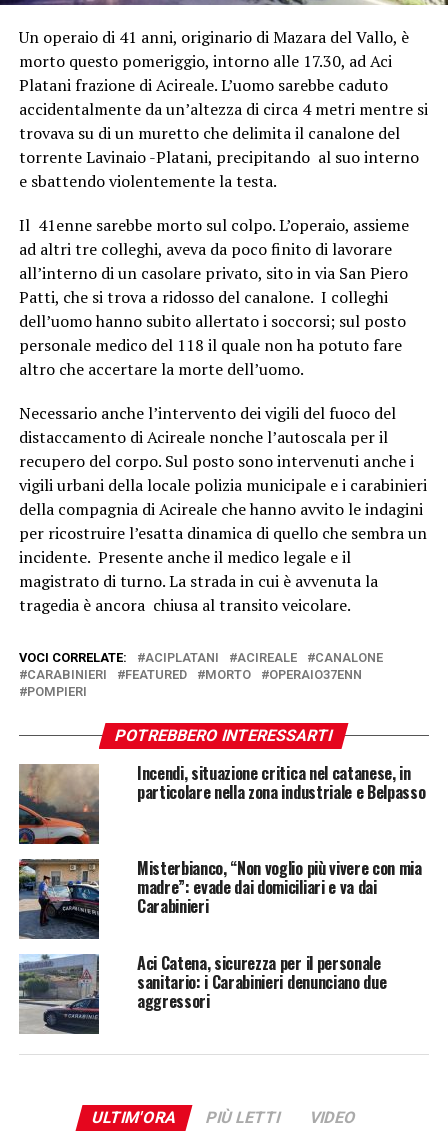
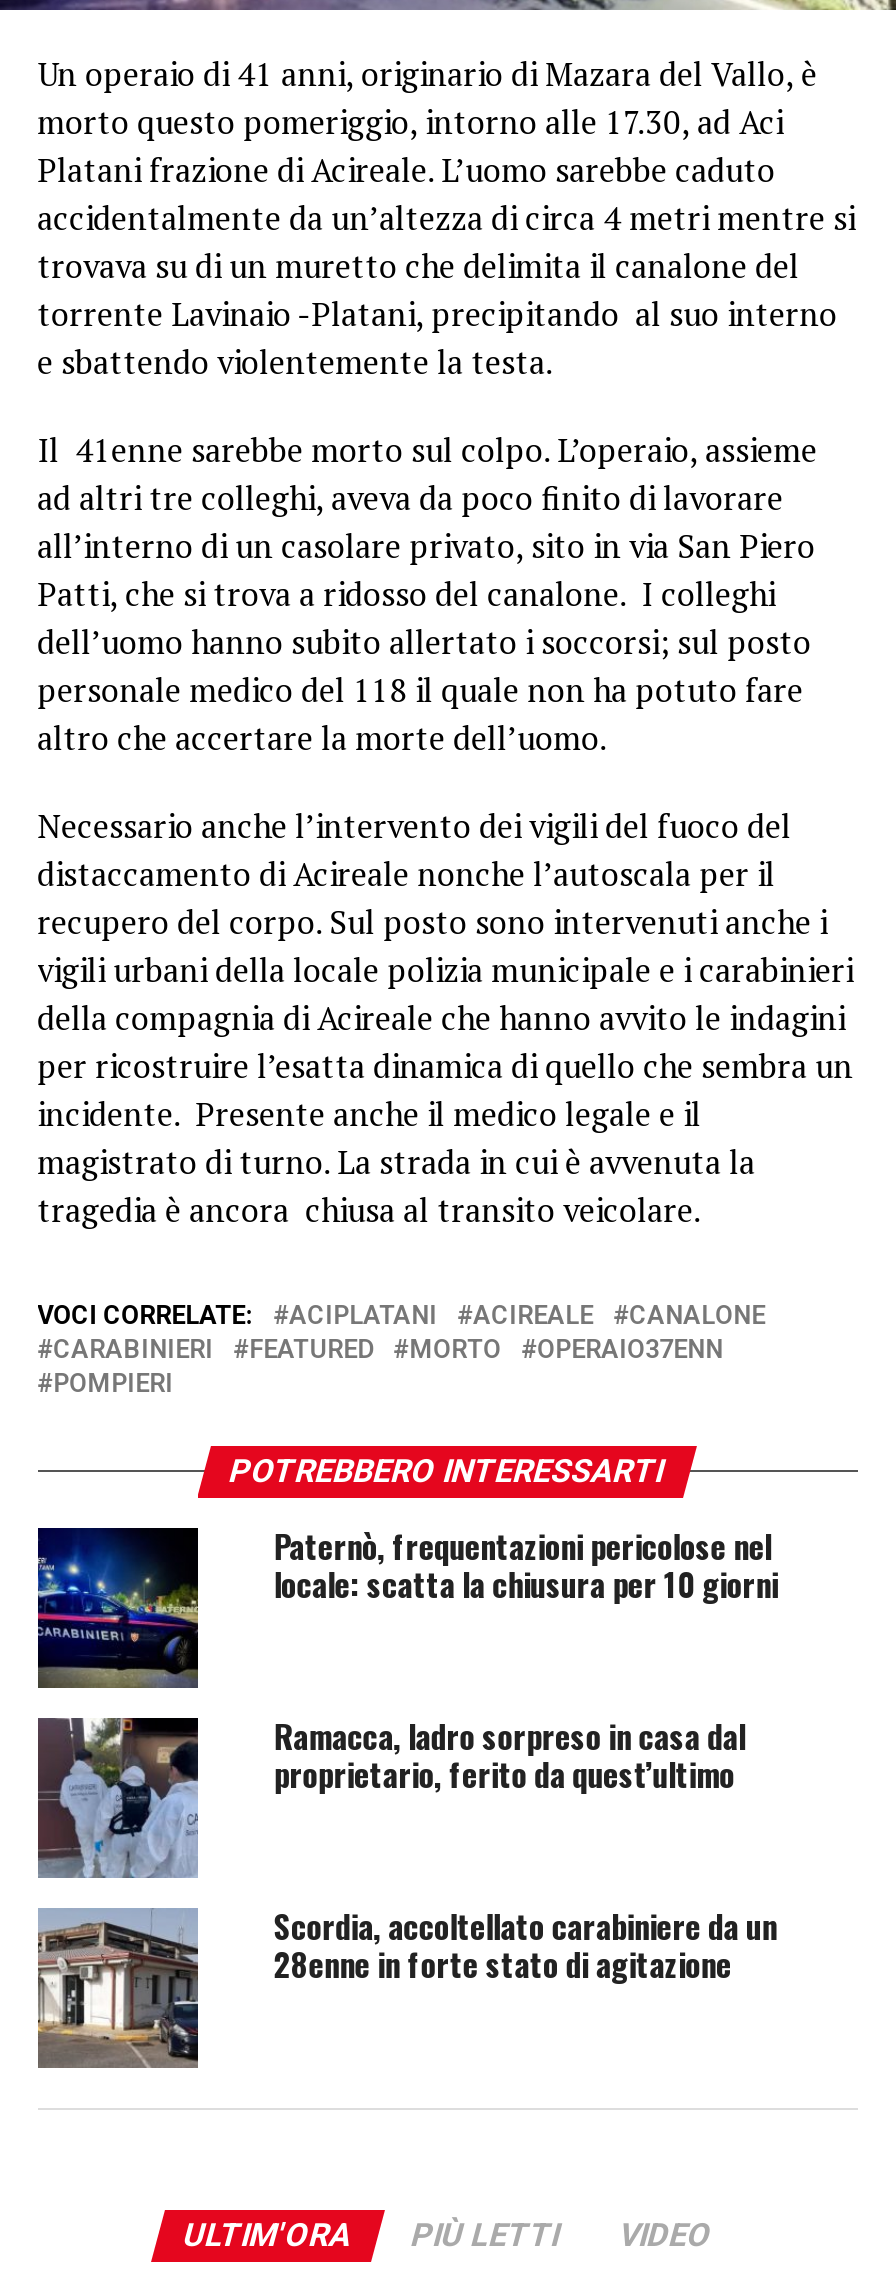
- [image]
- Incendi, situazione critica nel catanese, in
- particolare nella zona industriale e Belpasso
+ [image]
+ Paternò, frequentazioni pericolose nel
+ locale: scatta la chiusura per 10 giorni

- [image]
- Misterbianco, “Non voglio più vivere con mia
- madre”: evade dai domiciliari e va dai
- Carabinieri
+ [image]
+ Ramacca, ladro sorpreso in casa dal
+ proprietario, ferito da quest’ultimo

- [image]
- Aci Catena, sicurezza per il personale
- sanitario: i Carabinieri denunciano due
- aggressori
+ [image]
+ Scordia, accoltellato carabiniere da un
+ 28enne in forte stato di agitazione
